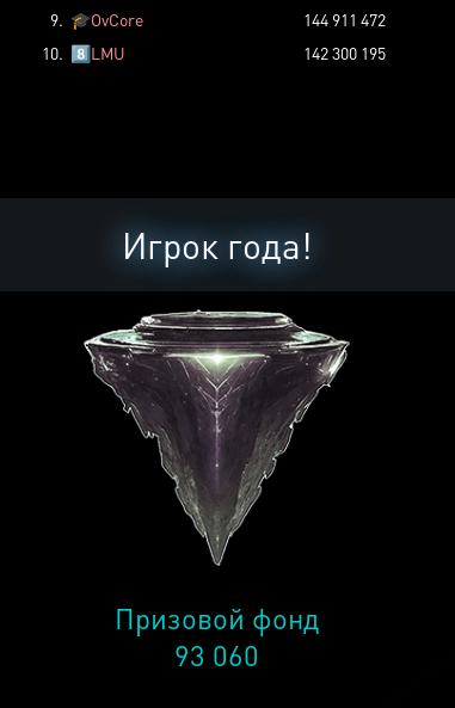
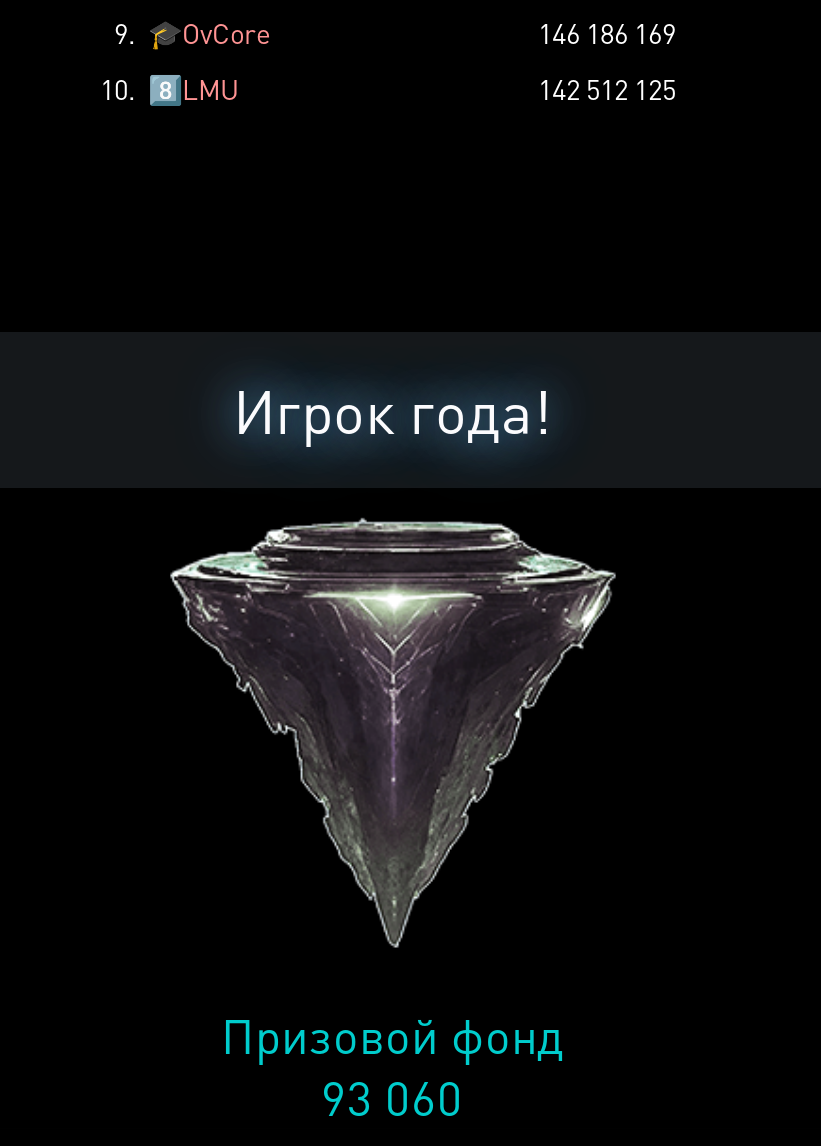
- 144 911 472
+ 146 186 169

- 142 300 195
+ 142 512 125
